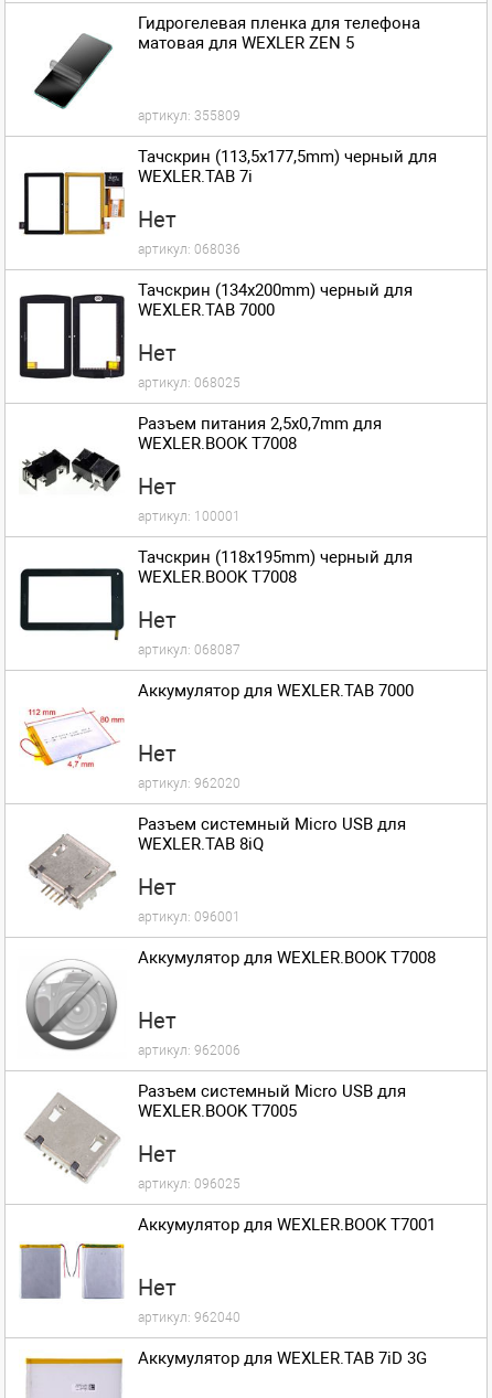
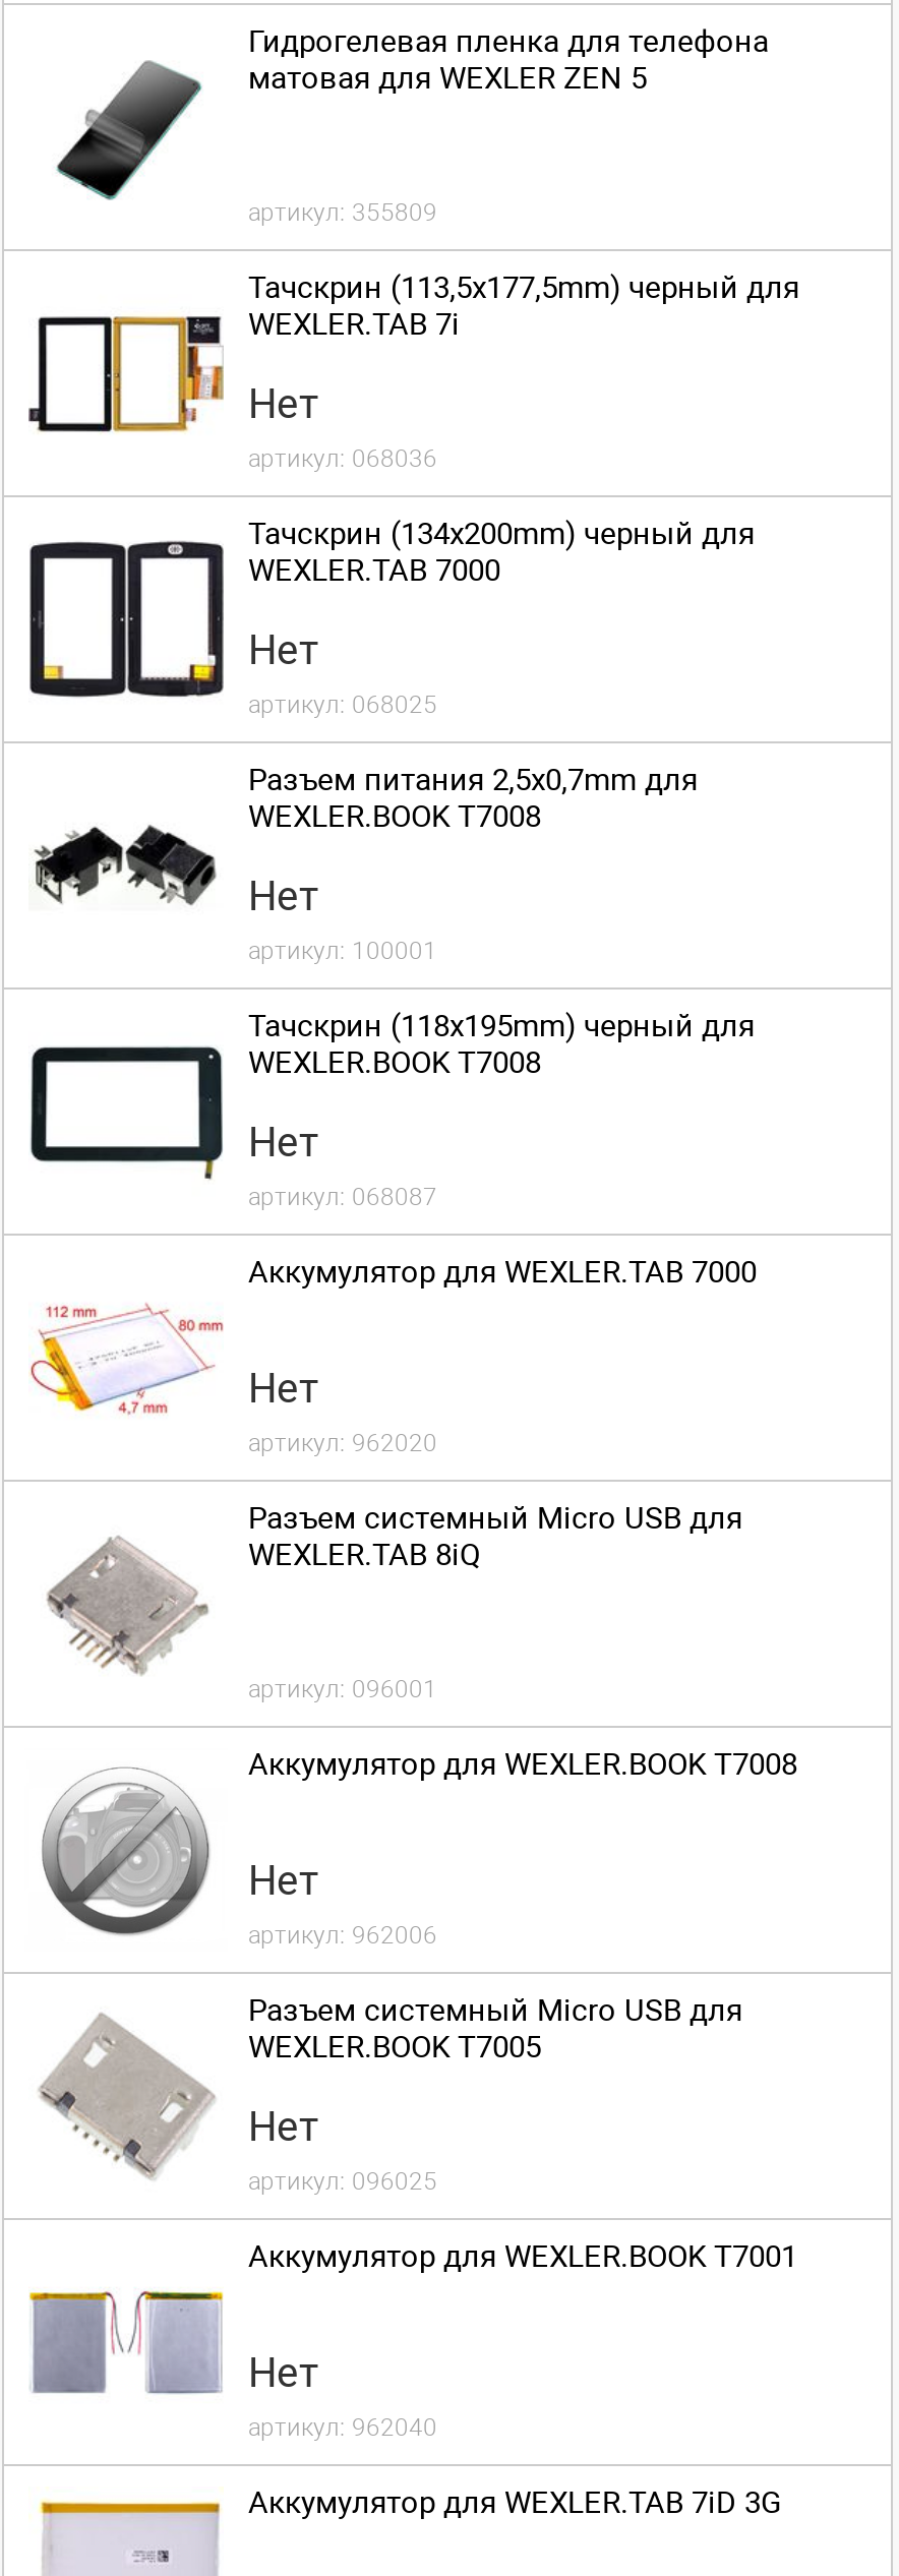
- Нет
